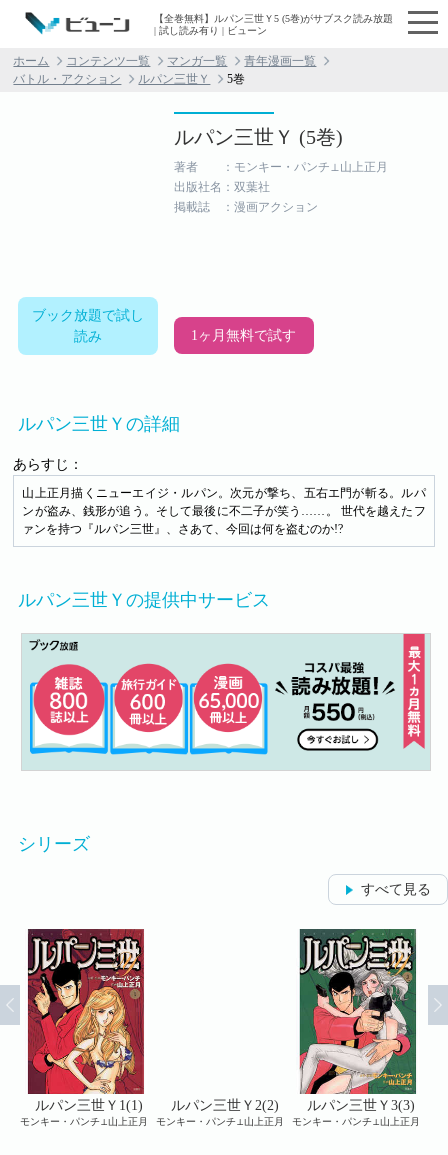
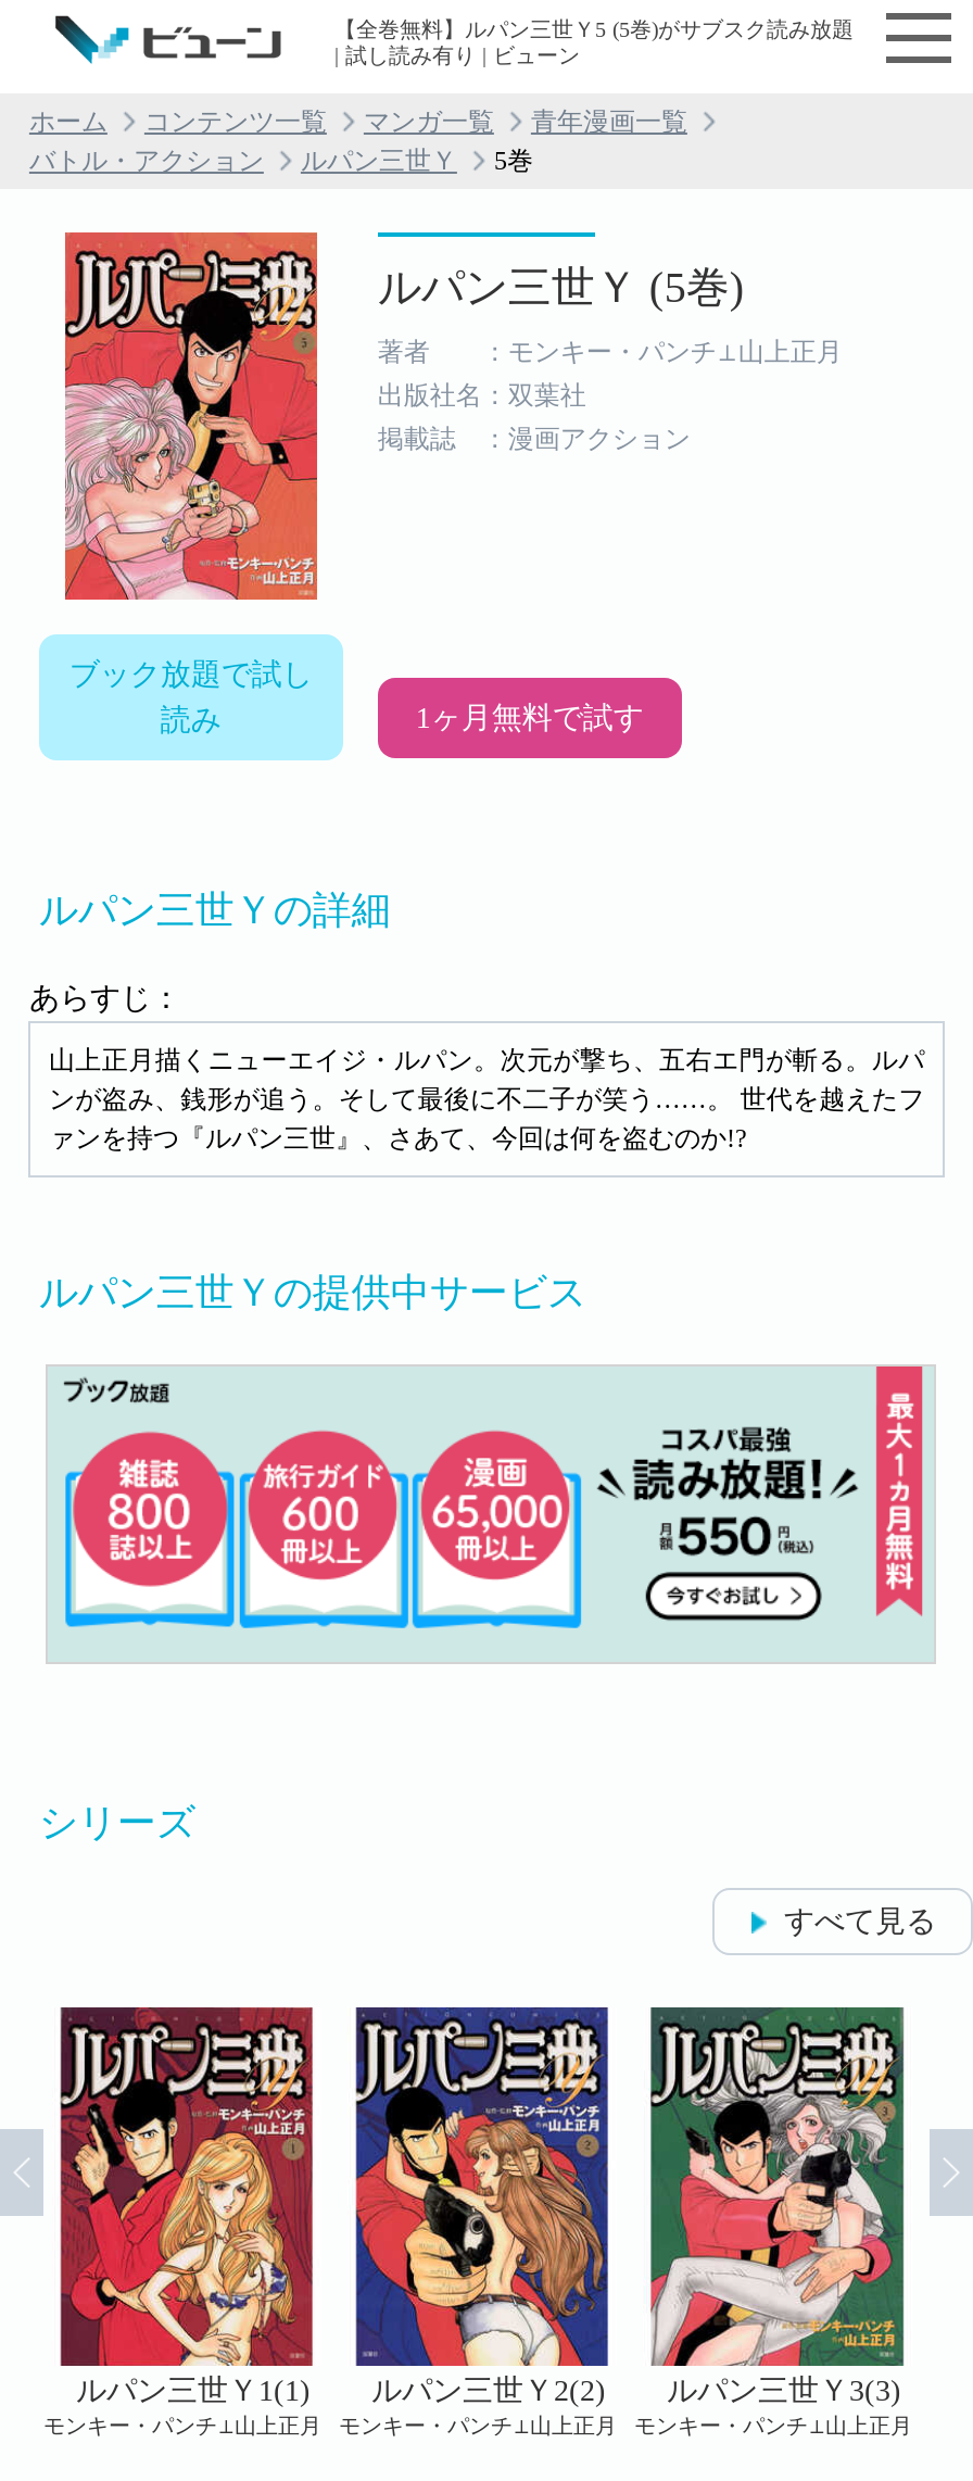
+ [image]

+ [image]
